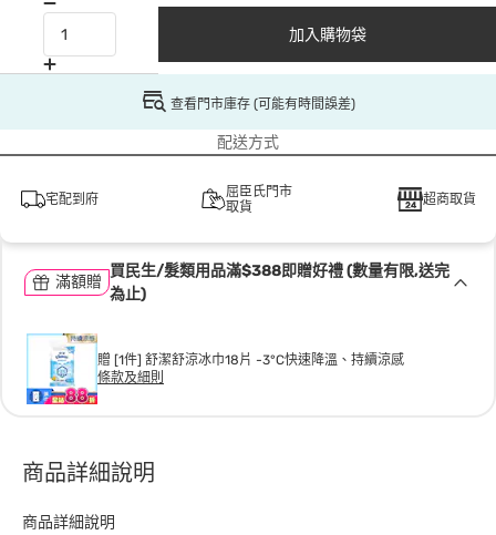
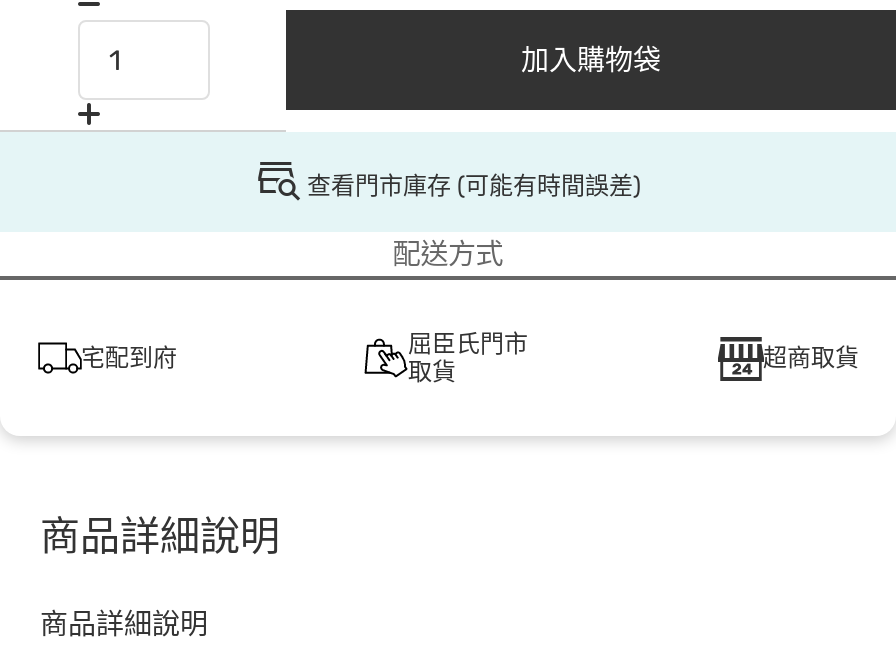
- 買民生/髮類用品滿$388即贈好禮 (數量有限,送完
- 為止)

- 滿額贈

- [image]
- 贈 [1件] 舒潔舒涼冰巾18片 -3°C快速降溫、持續涼感
- 條款及細則
